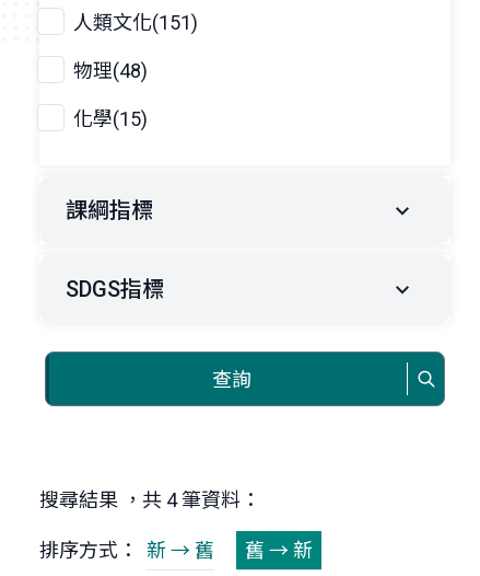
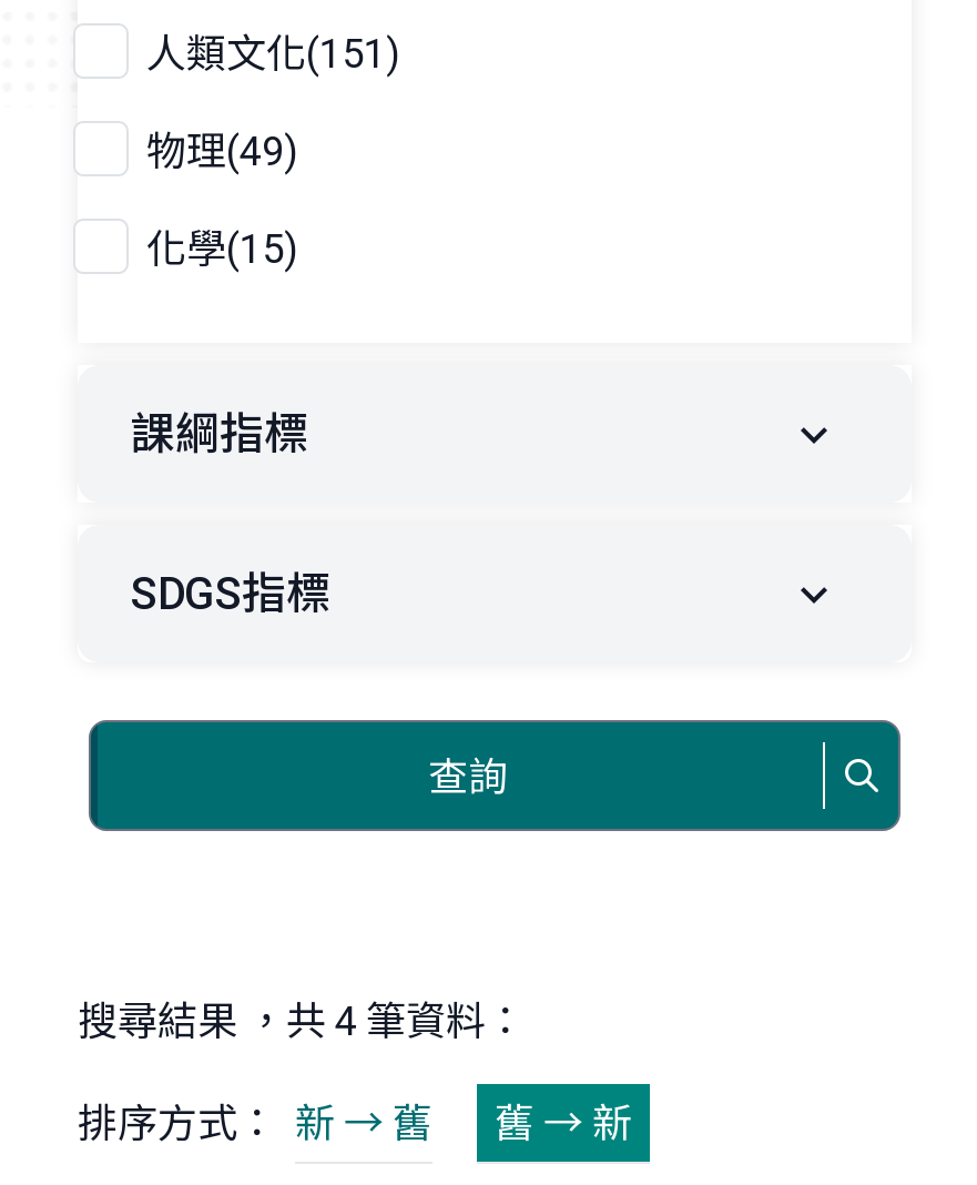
- 物理(48)
+ 物理(49)
